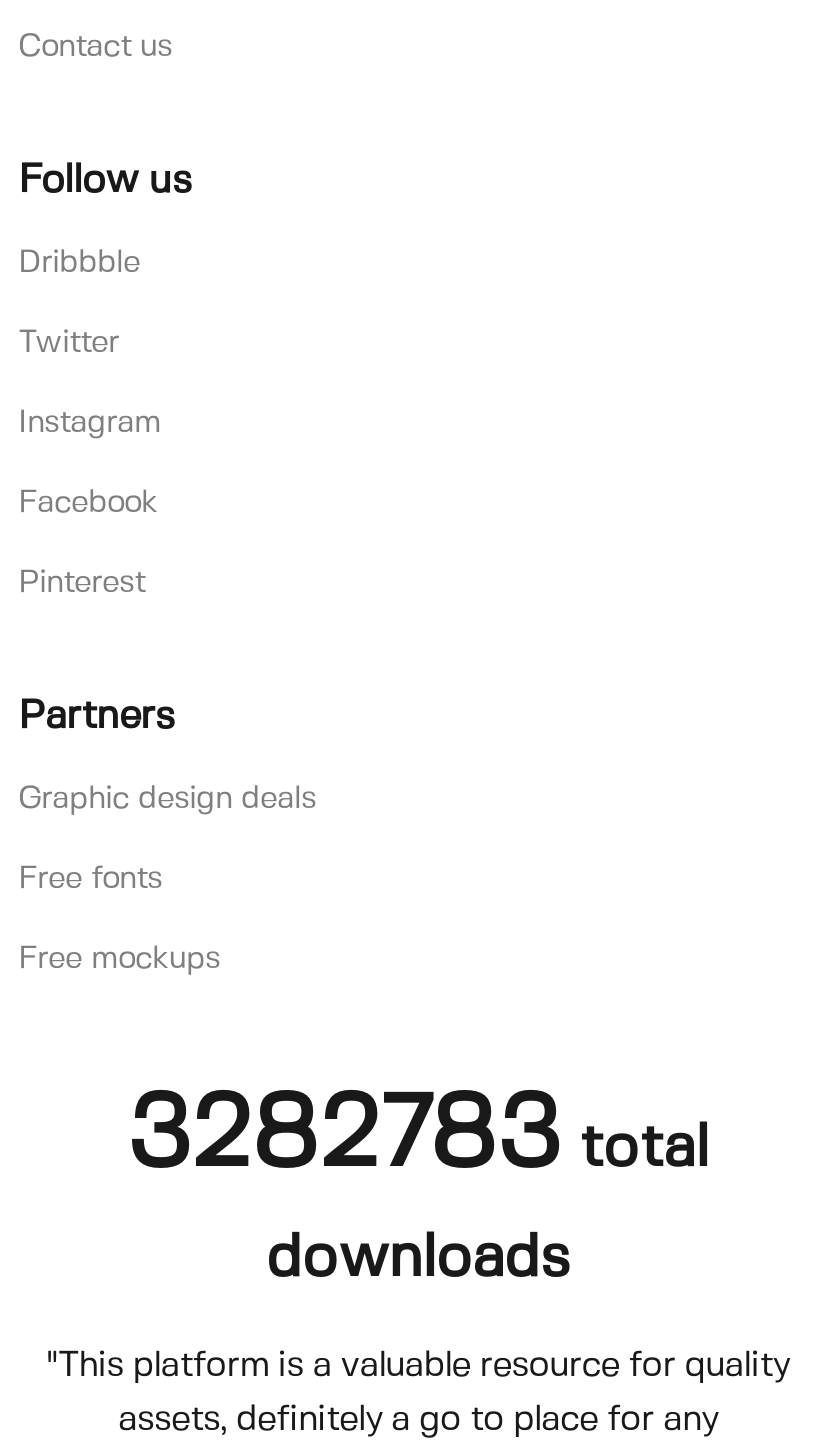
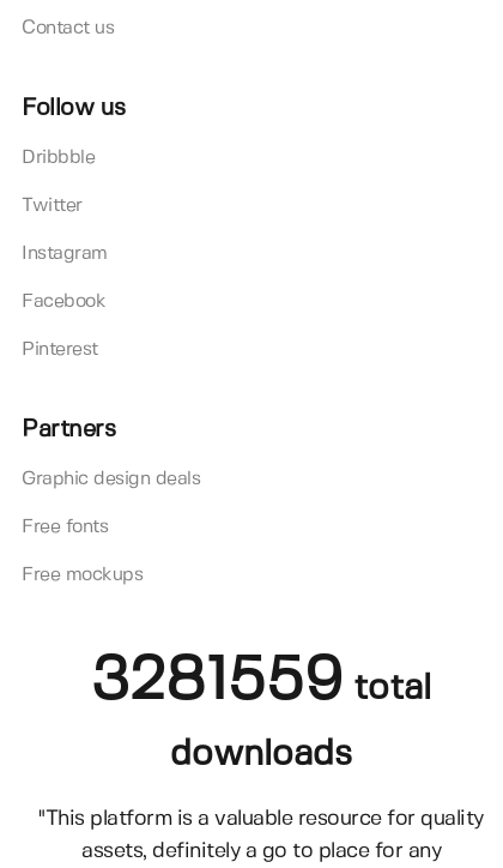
- 3282783 total
+ 3281559 total
